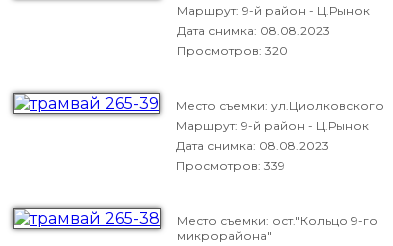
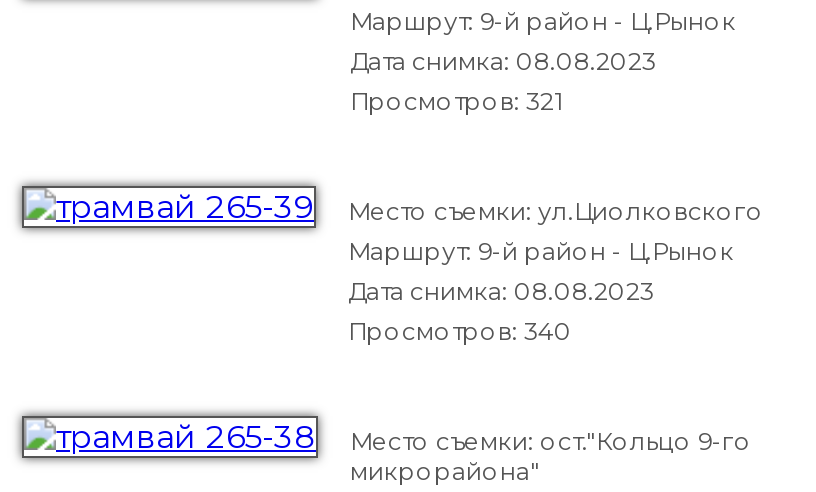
- Просмотров: 320
+ Просмотров: 321

- Просмотров: 339
+ Просмотров: 340
